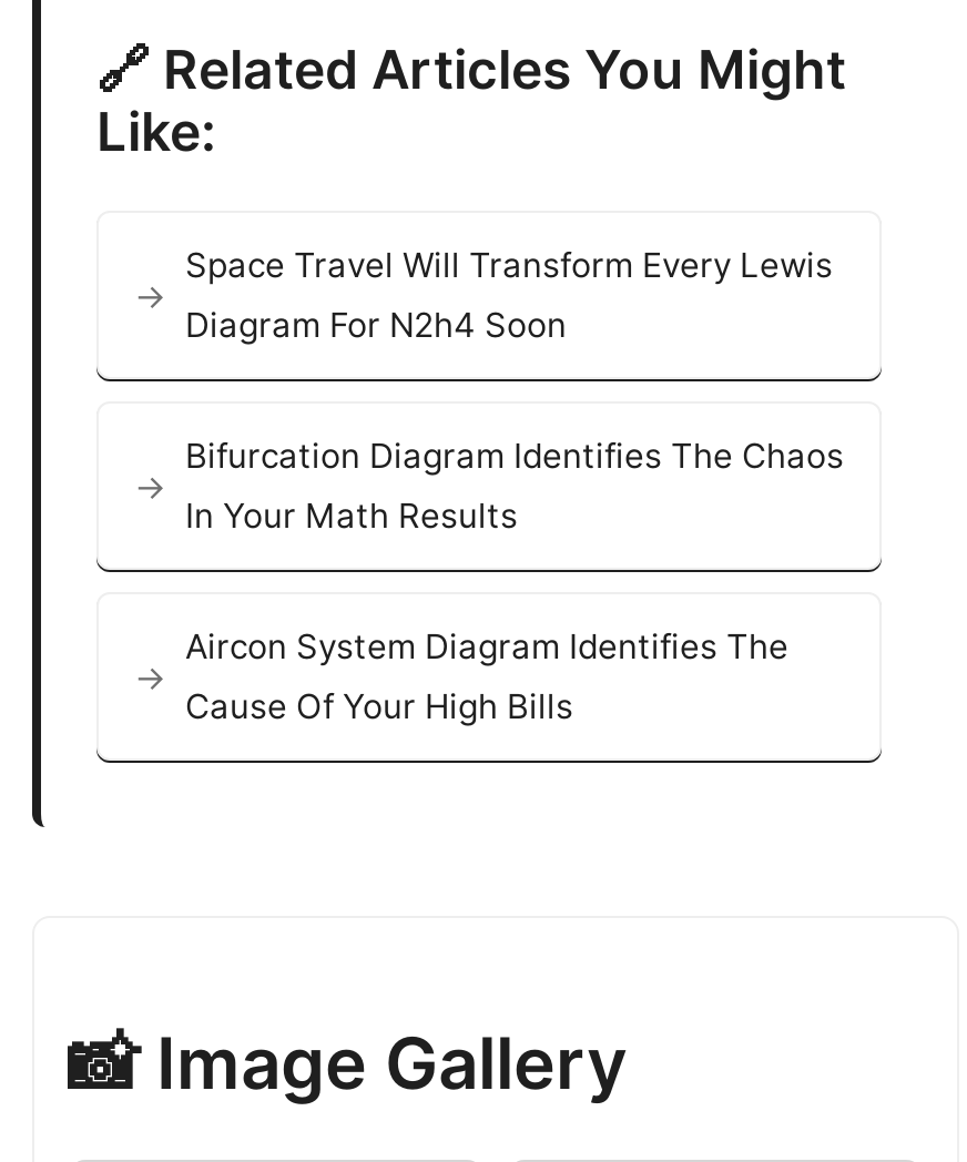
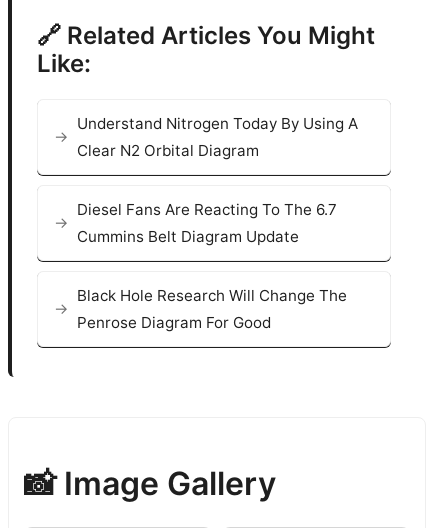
- Space Travel Will Transform Every Lewis
- Diagram For N2h4 Soon
+ Understand Nitrogen Today By Using A
+ Clear N2 Orbital Diagram

- Bifurcation Diagram Identifies The Chaos
- In Your Math Results
+ Diesel Fans Are Reacting To The 6.7
+ Cummins Belt Diagram Update

- Aircon System Diagram Identifies The
- Cause Of Your High Bills
+ Black Hole Research Will Change The
+ Penrose Diagram For Good
